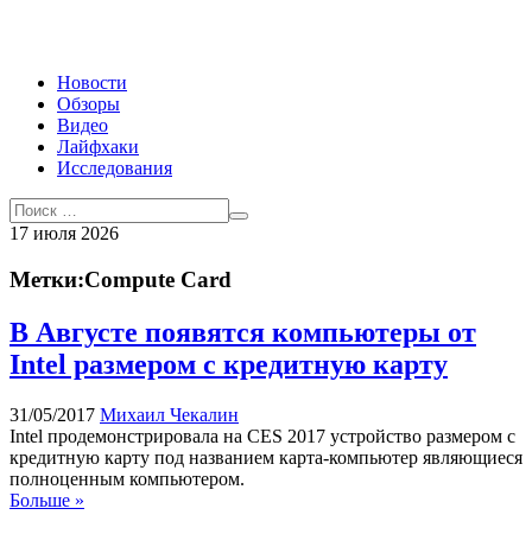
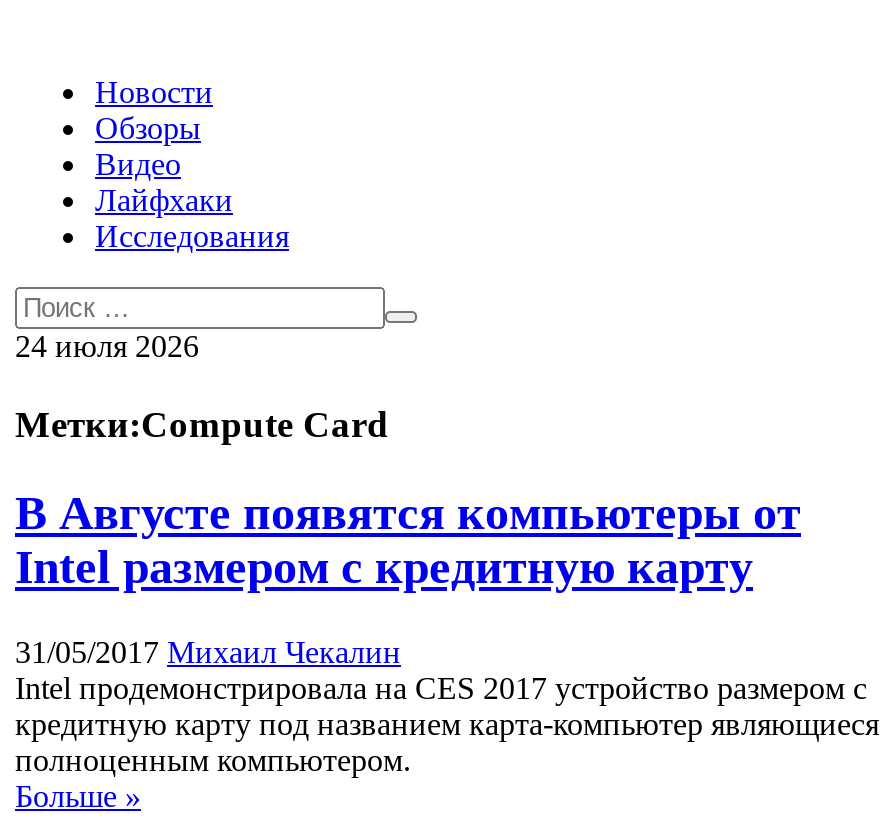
- 17 июля 2026
+ 24 июля 2026
